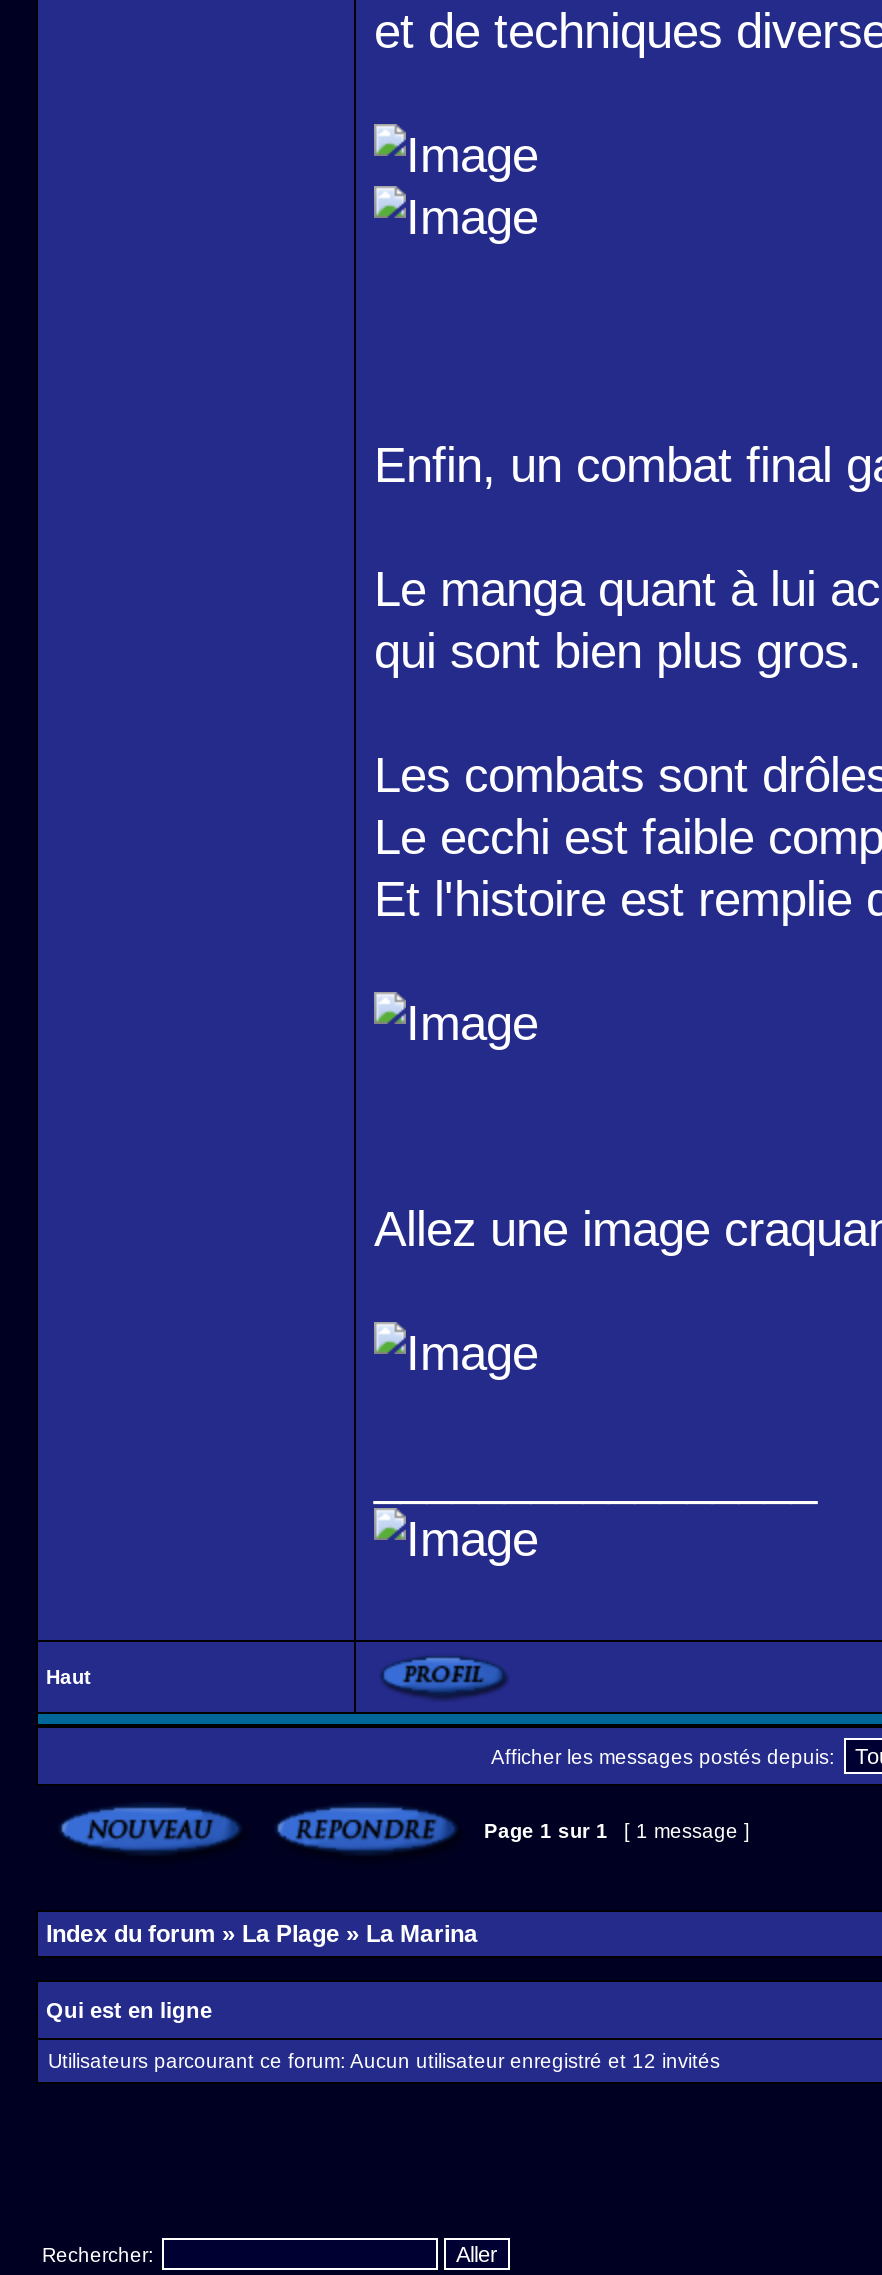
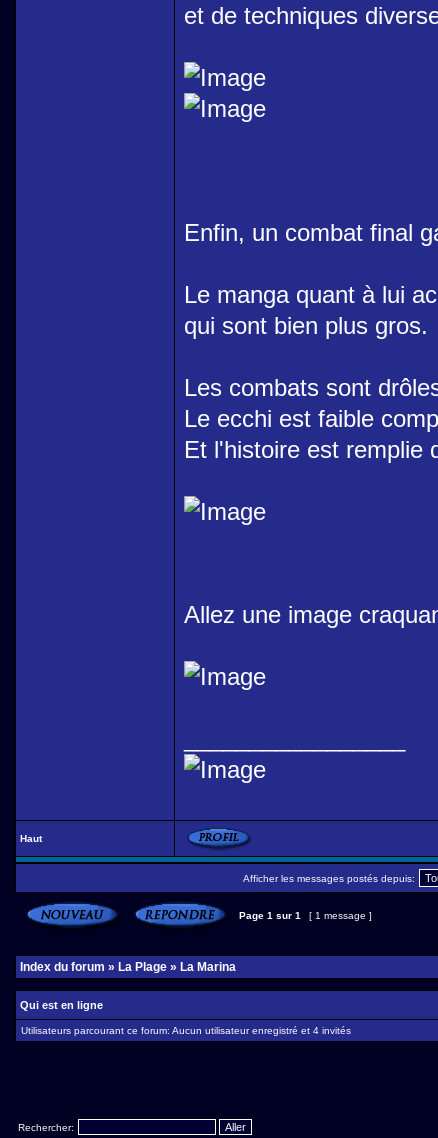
- Utilisateurs parcourant ce forum: Aucun utilisateur enregistré et 12 invités
+ Utilisateurs parcourant ce forum: Aucun utilisateur enregistré et 4 invités
